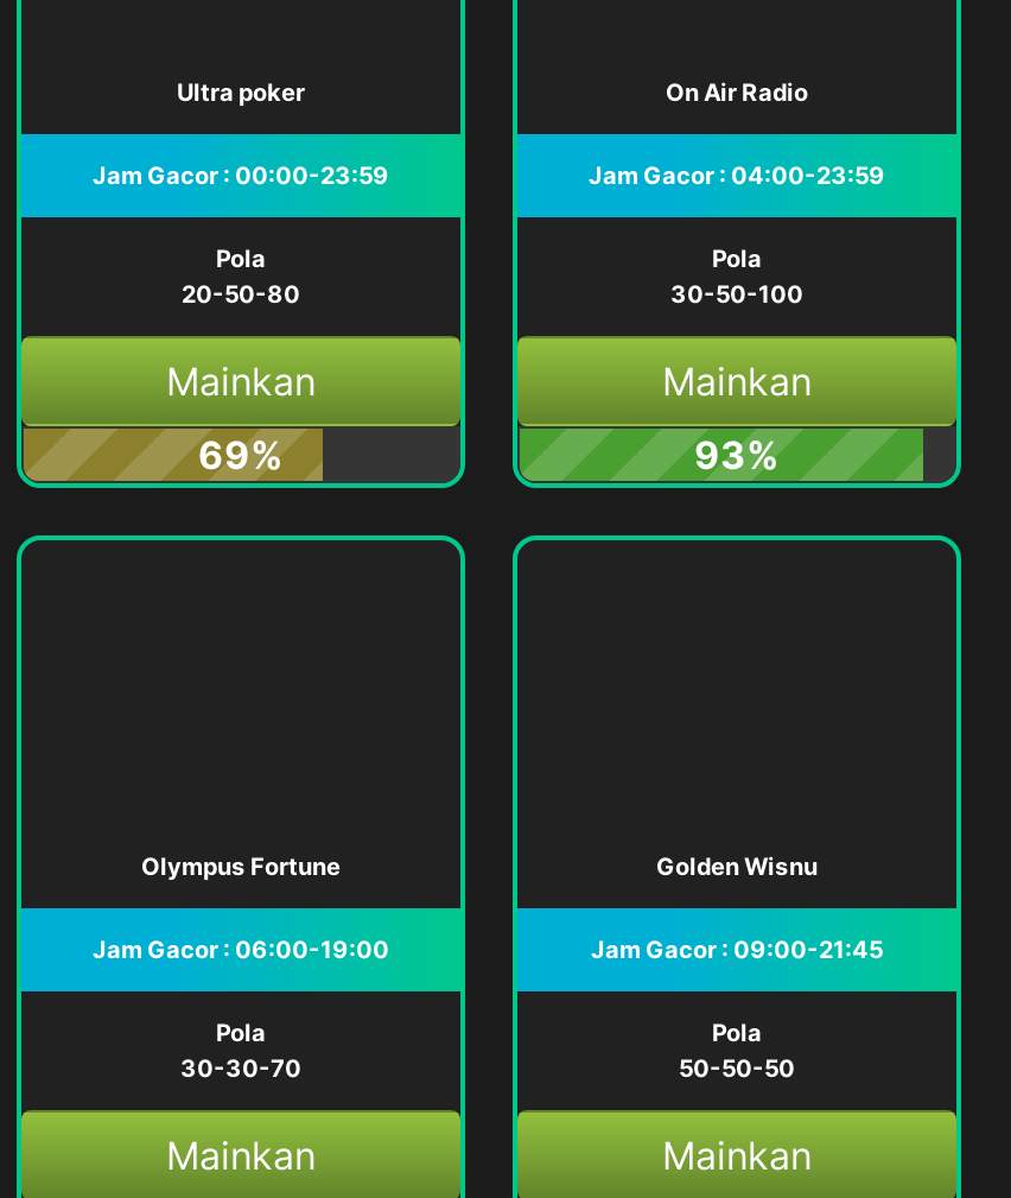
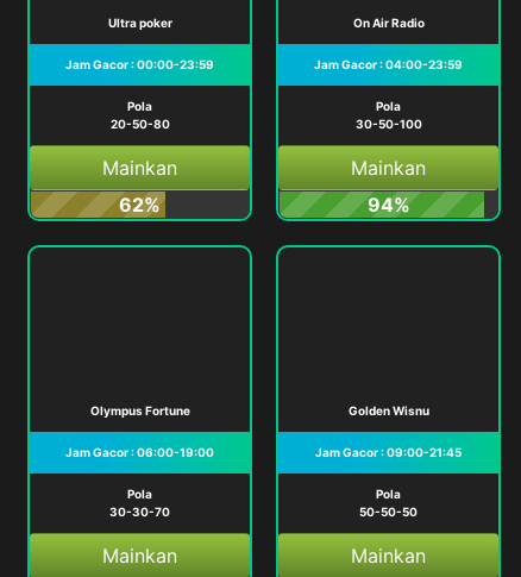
- 69%
+ 62%

- 93%
+ 94%
